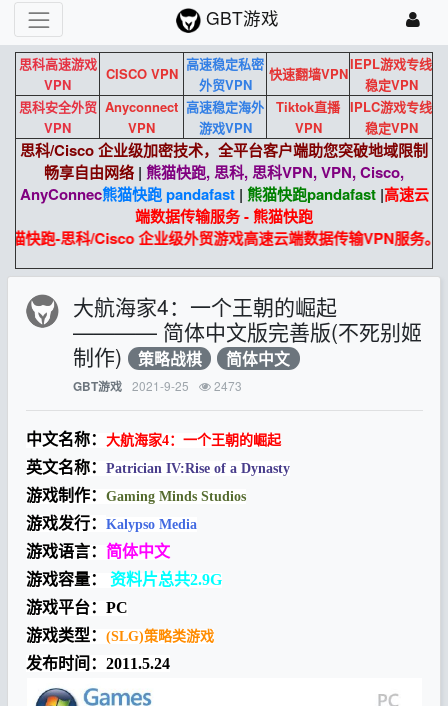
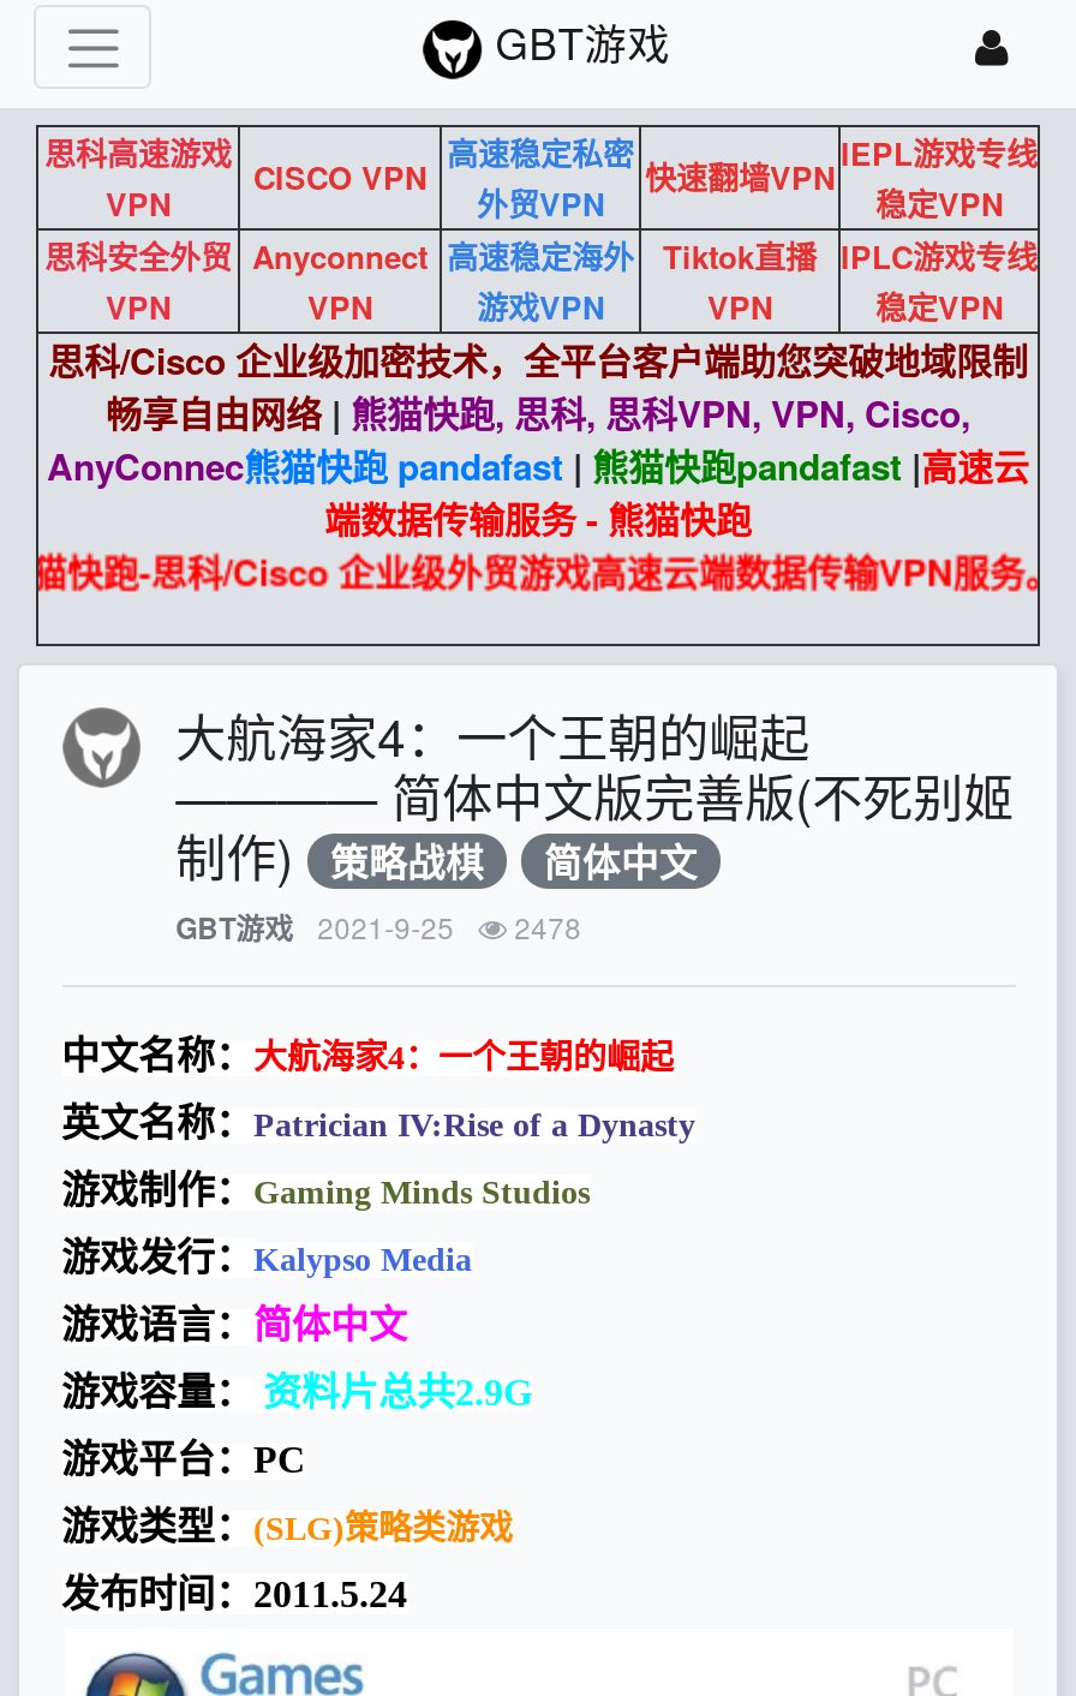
- GBT游戏 2021-9-25 2473
+ GBT游戏 2021-9-25 2478
